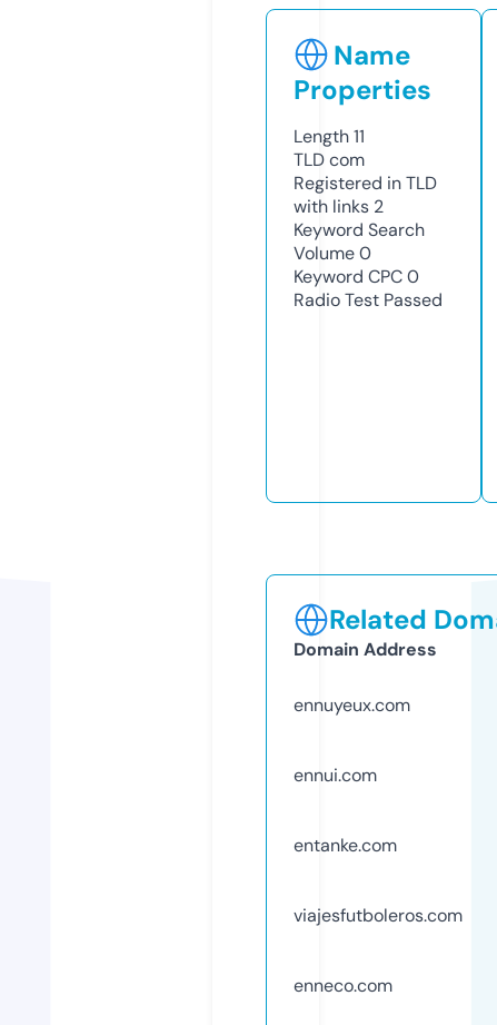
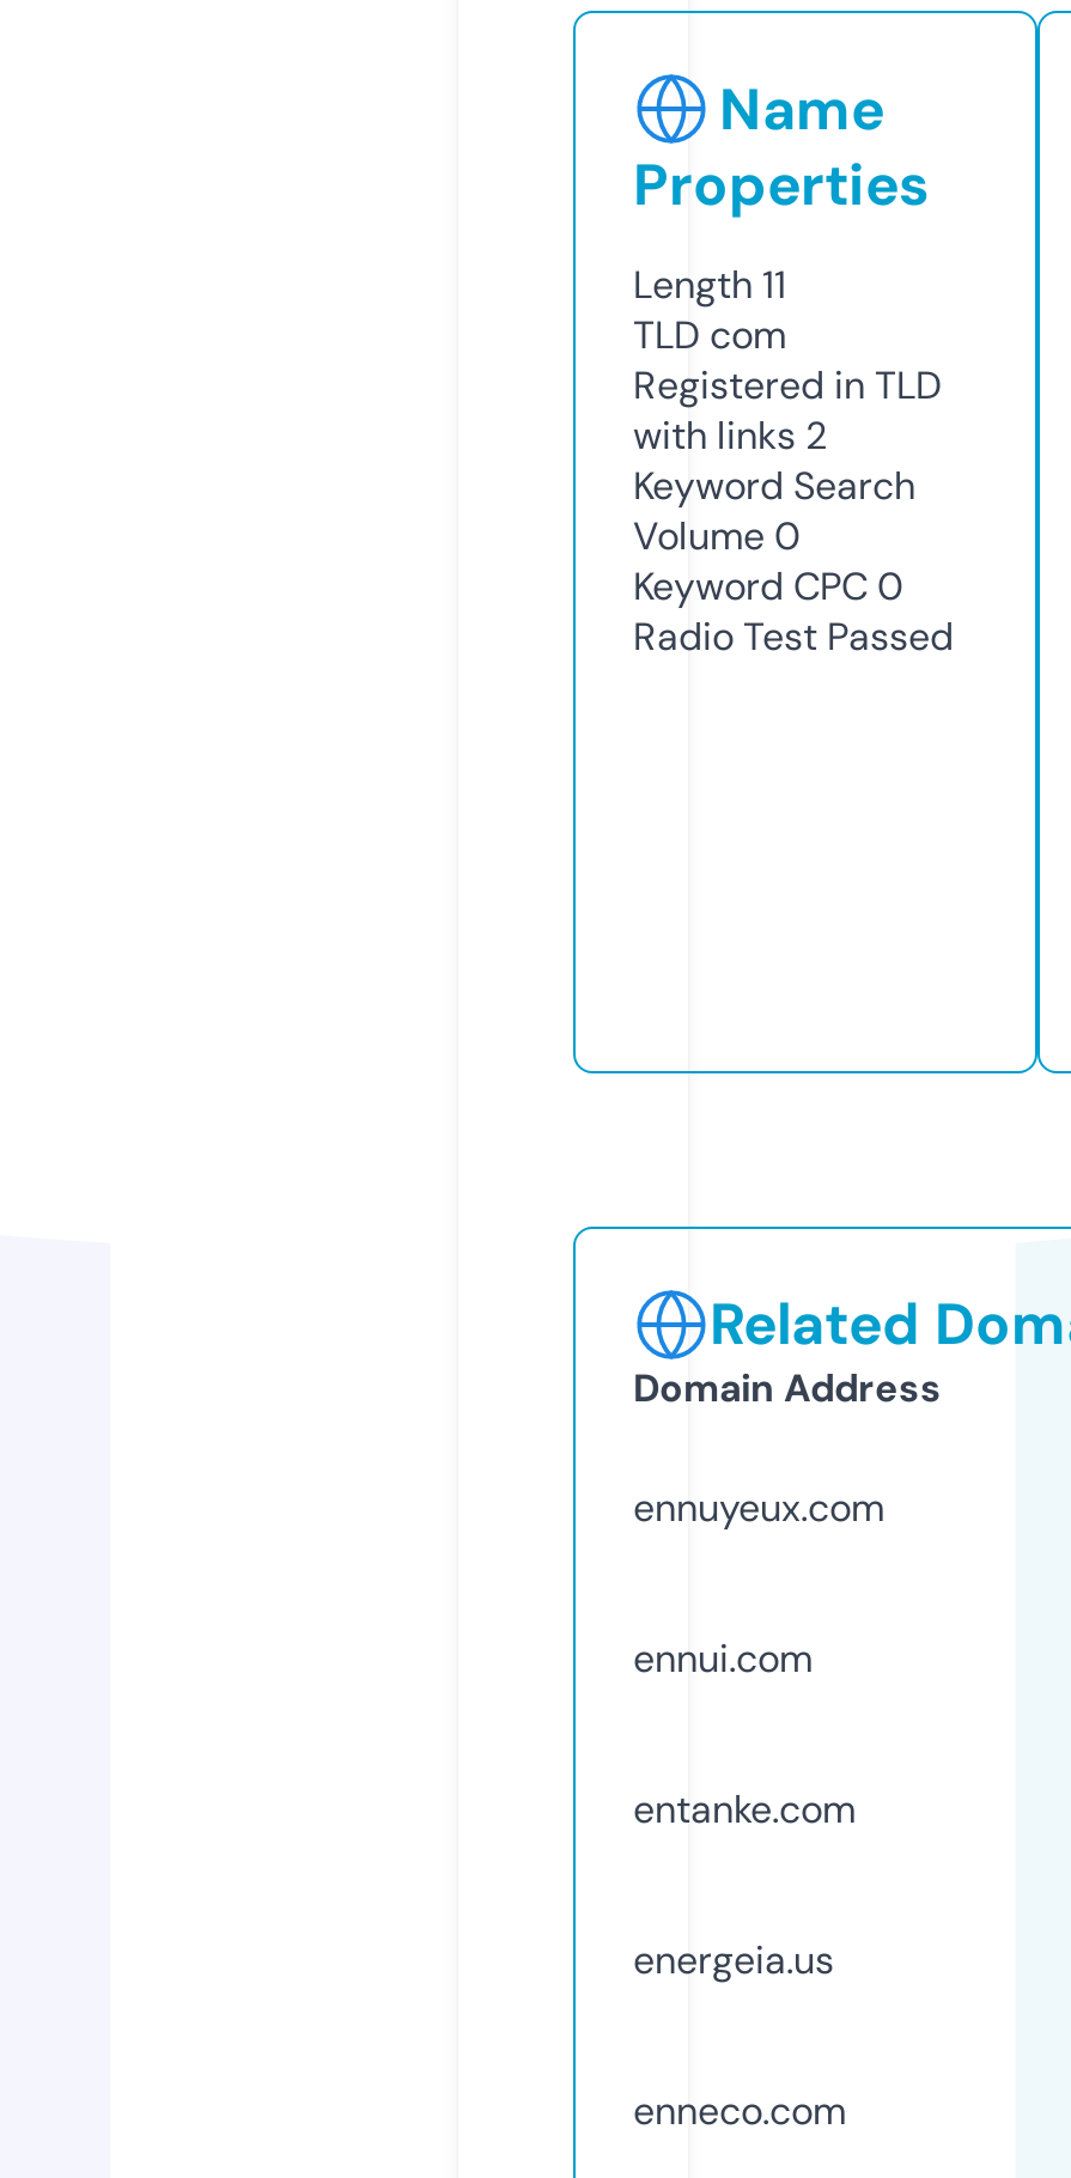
- viajesfutboleros.com
+ energeia.us
